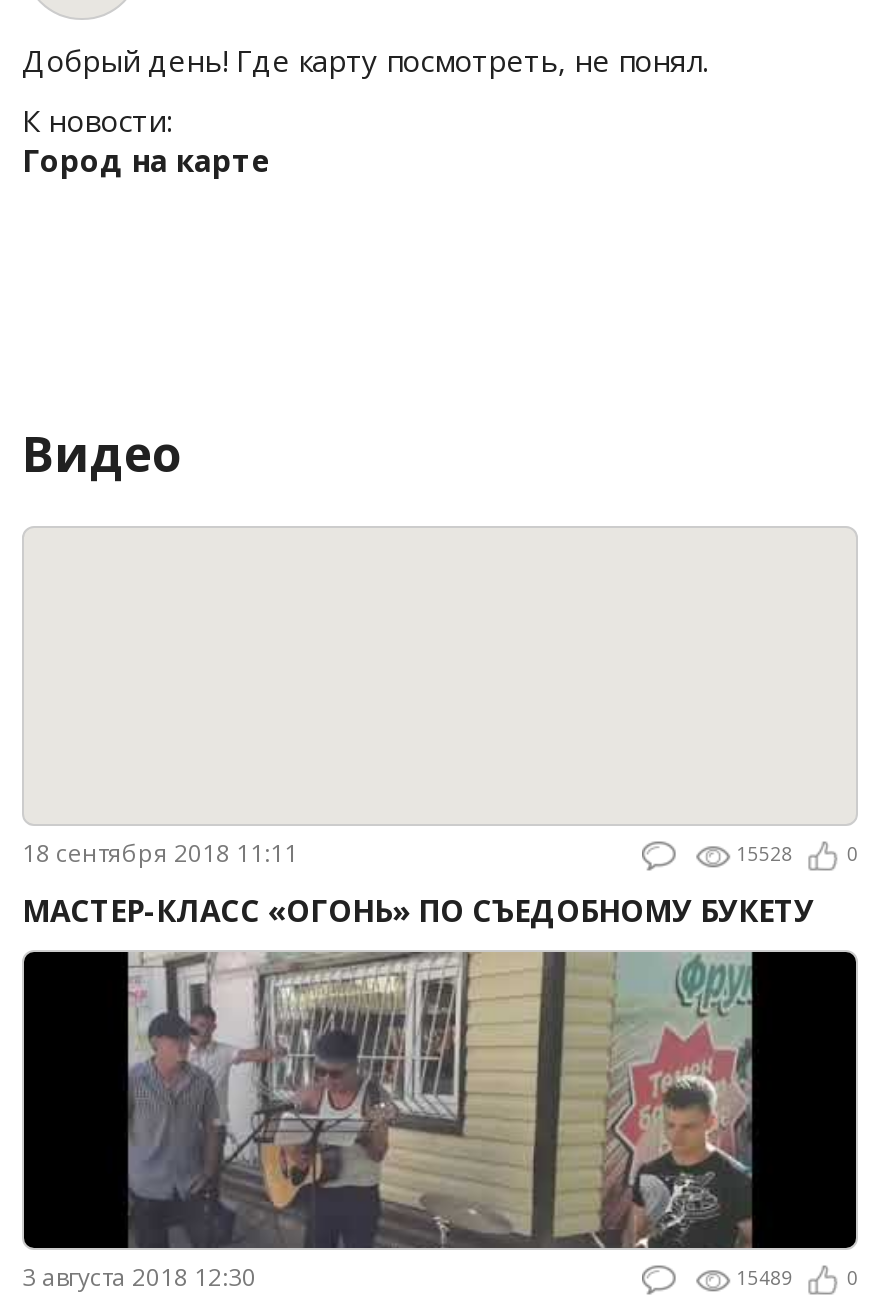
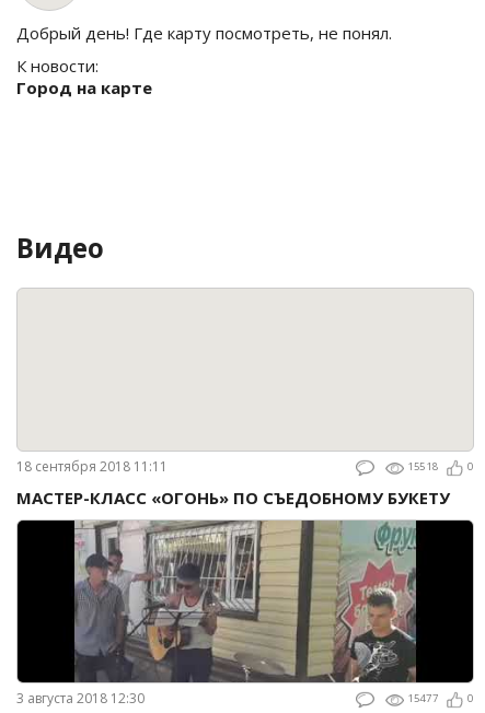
- 15528 0
+ 15518 0

- 15489 0
+ 15477 0
